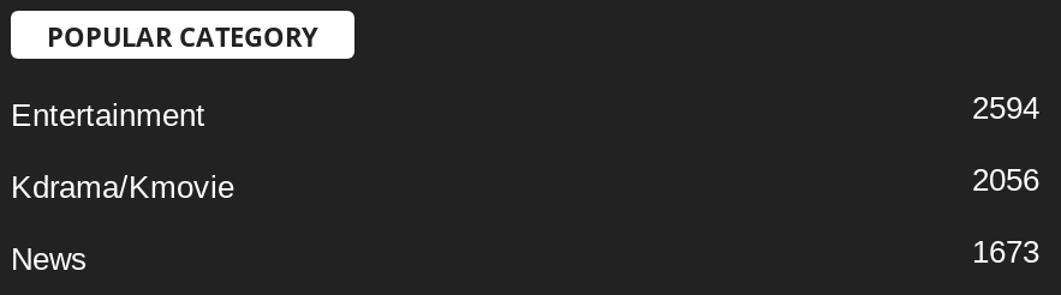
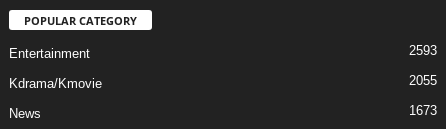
- 2594
+ 2593

- 2056
+ 2055
